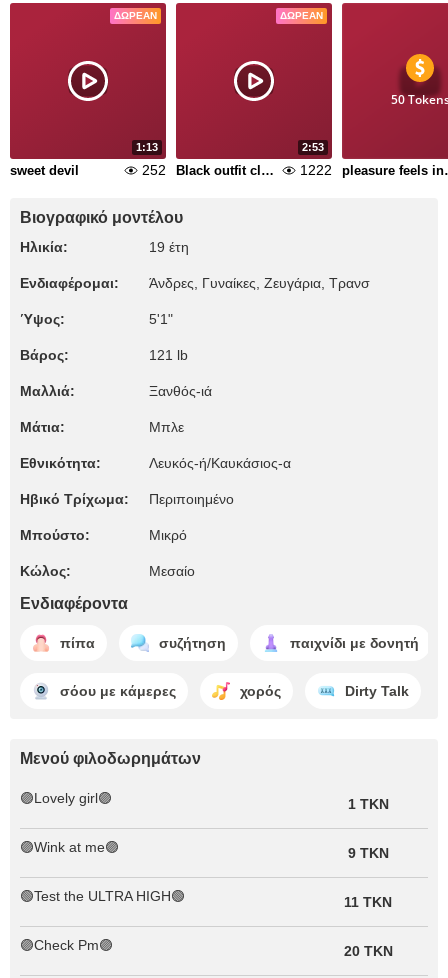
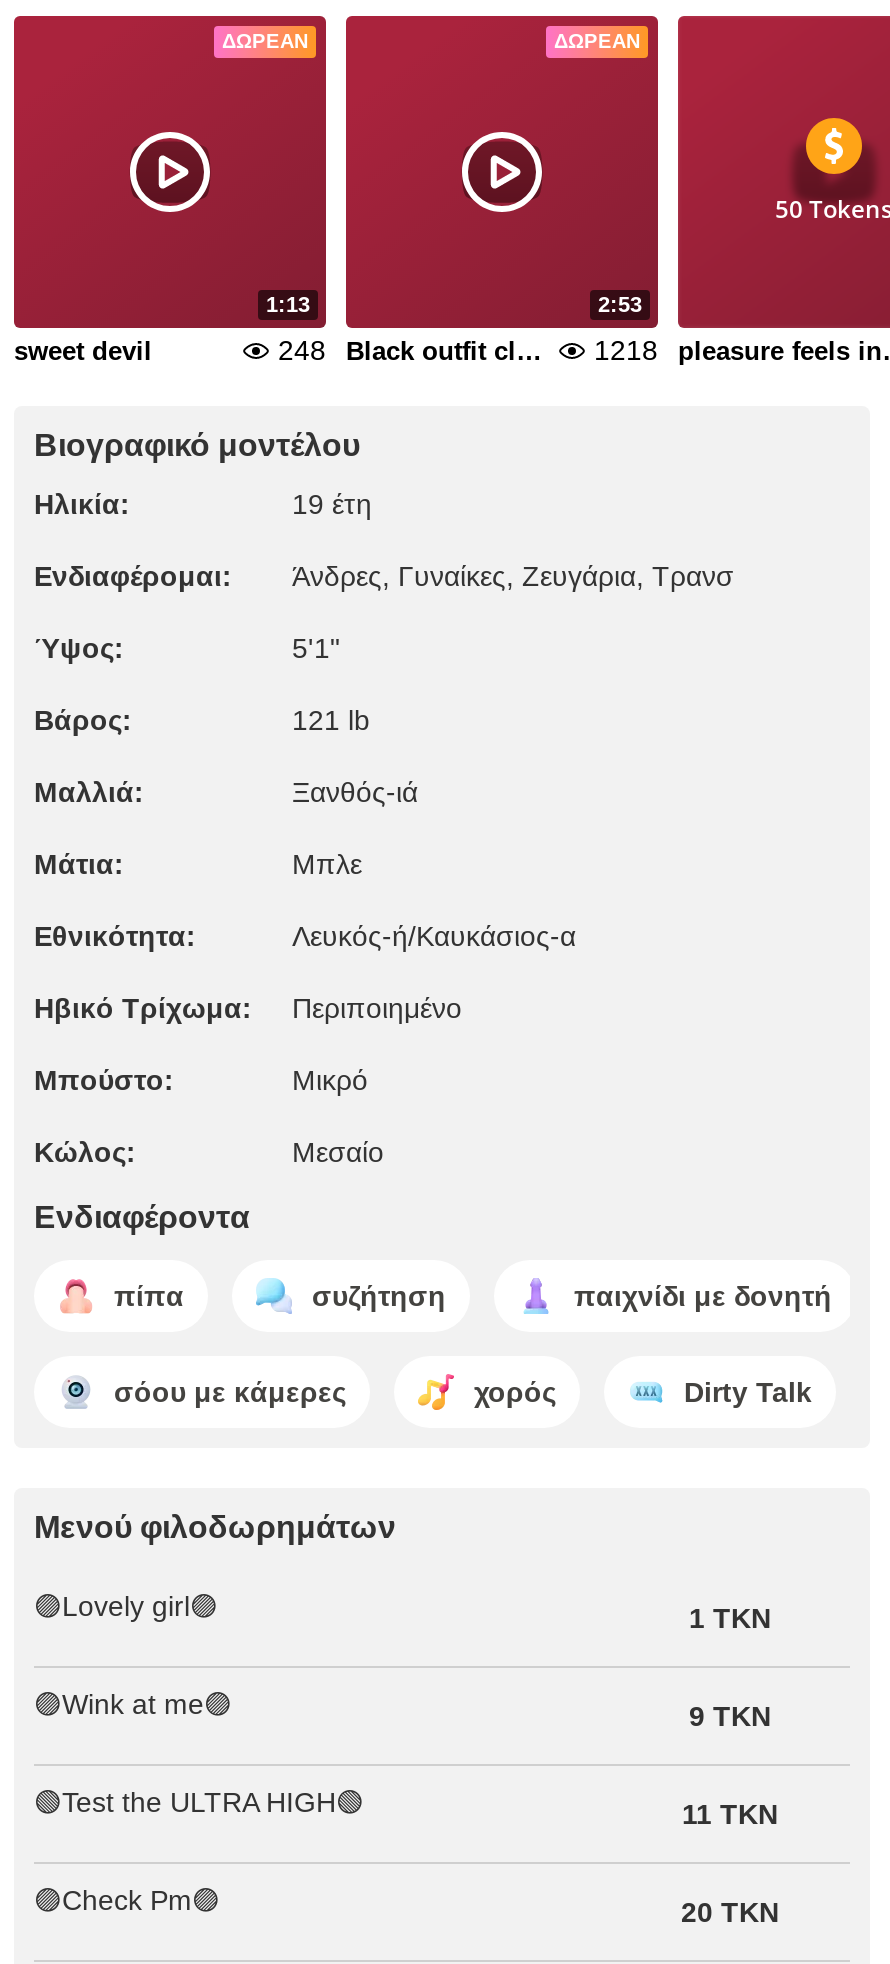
- 252
+ 248

- 1222
+ 1218
